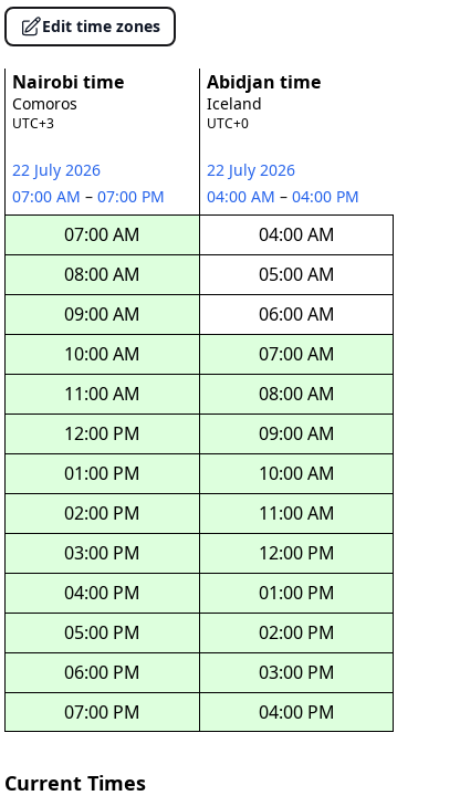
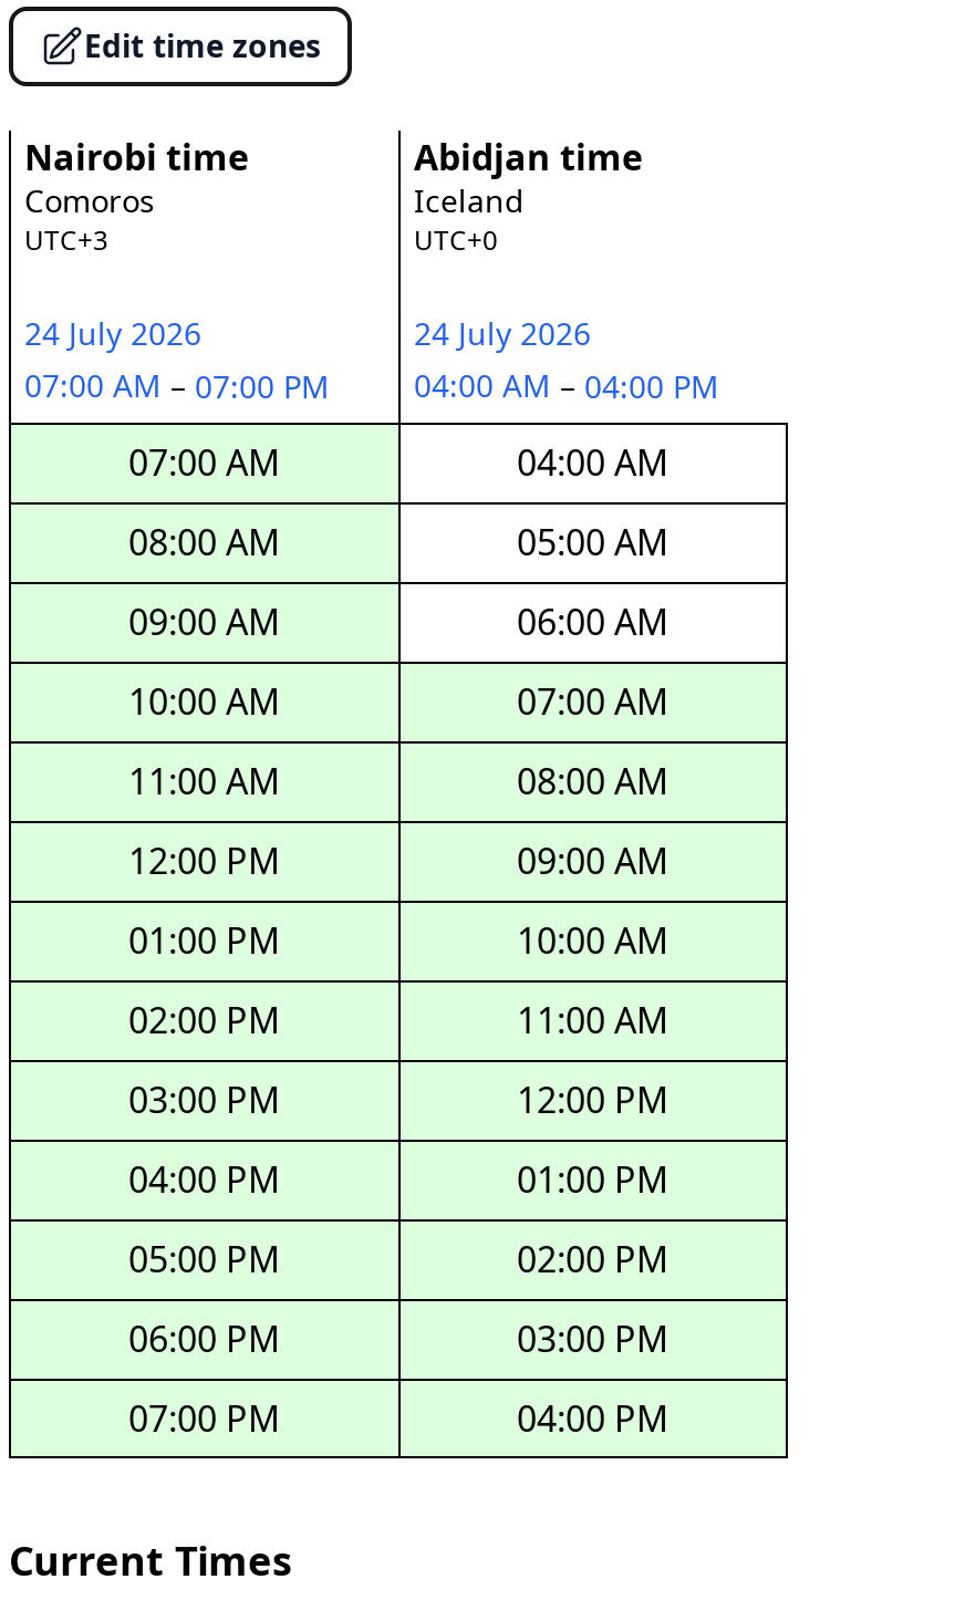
- 22 July 2026
+ 24 July 2026

- 22 July 2026
+ 24 July 2026
